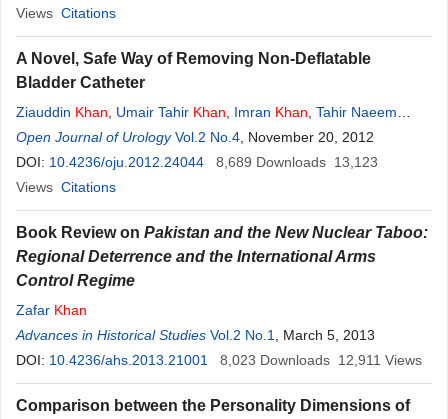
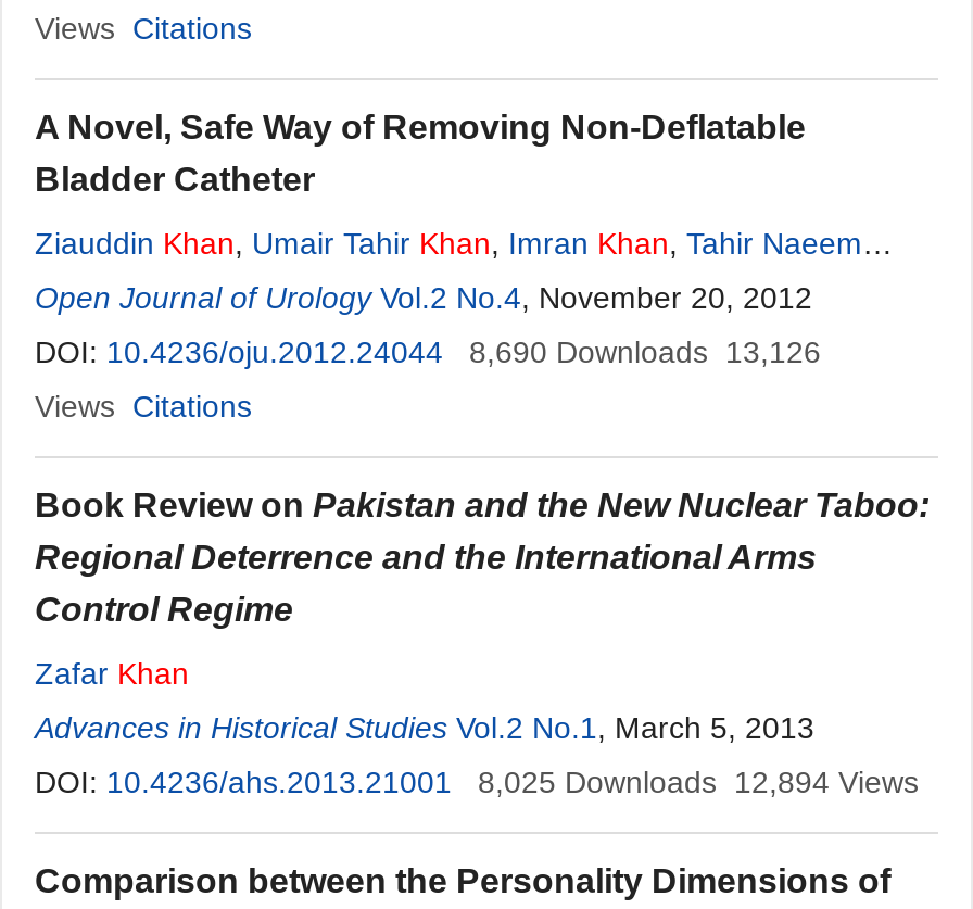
- DOI: 10.4236/oju.2012.24044 8,689 Downloads 13,123
+ DOI: 10.4236/oju.2012.24044 8,690 Downloads 13,126

- 8,023 Downloads 12,911 Views
+ 8,025 Downloads 12,894 Views
